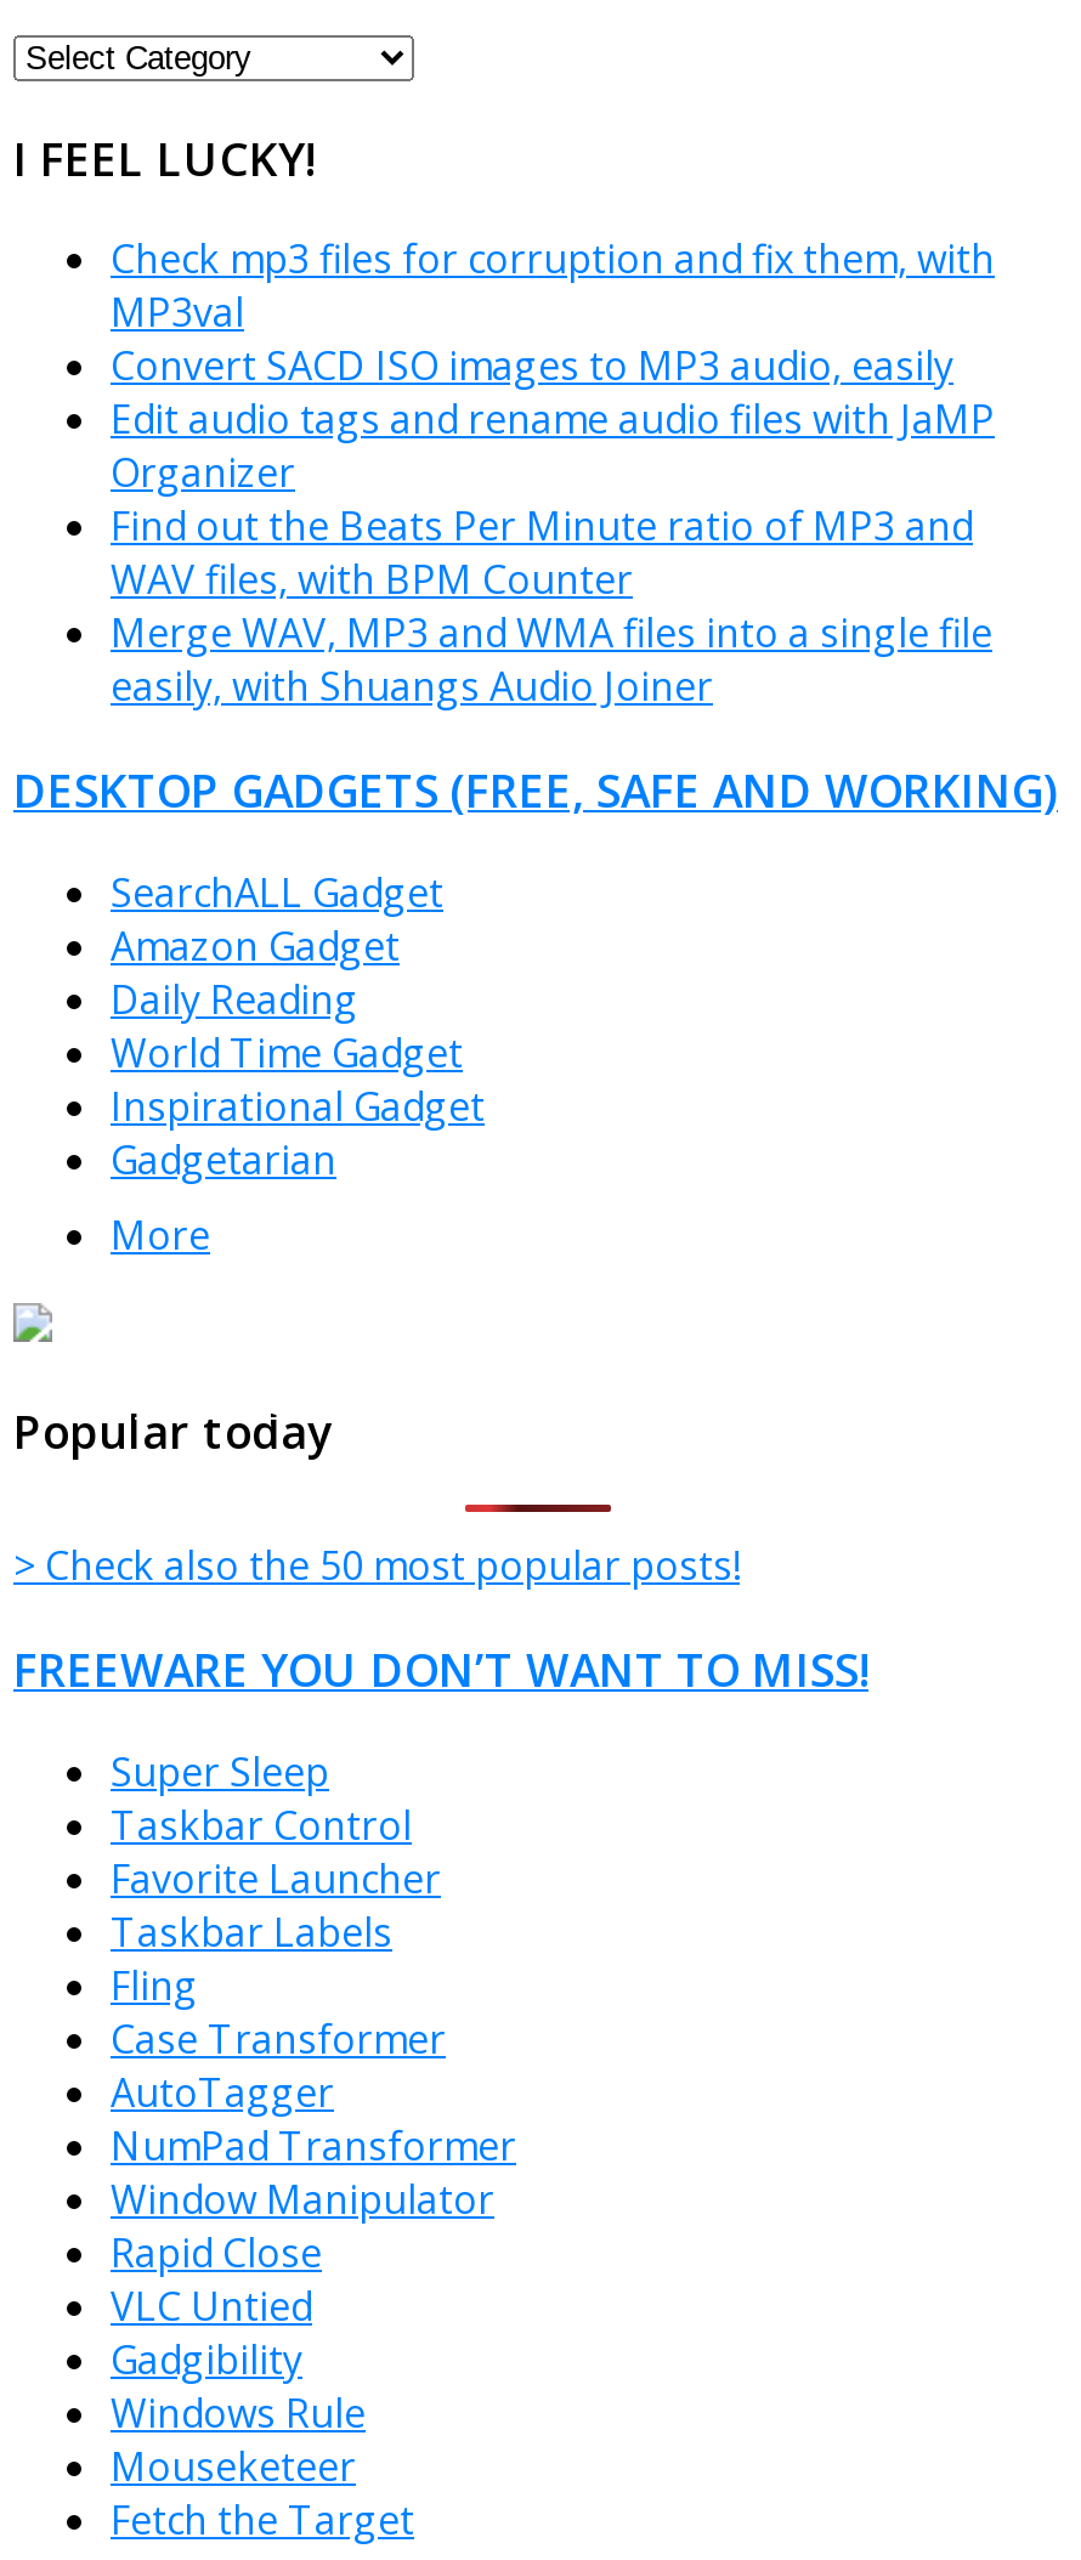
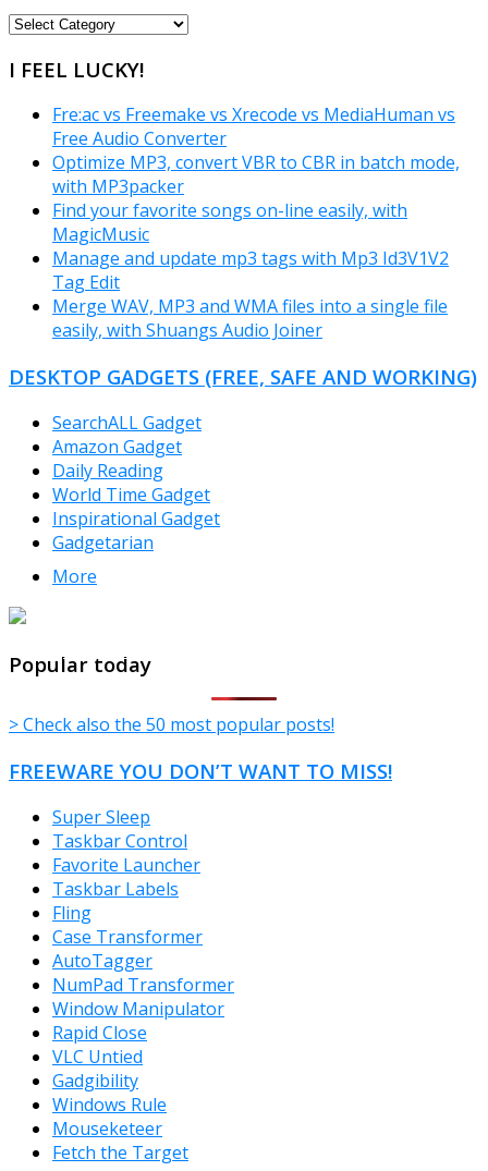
- Check mp3 files for corruption and fix them, with
- MP3val
- Convert SACD ISO images to MP3 audio, easily
- Edit audio tags and rename audio files with JaMP
- Organizer
- Find out the Beats Per Minute ratio of MP3 and
- WAV files, with BPM Counter
+ Fre:ac vs Freemake vs Xrecode vs MediaHuman vs
+ Free Audio Converter
+ Optimize MP3, convert VBR to CBR in batch mode,
+ with MP3packer
+ Find your favorite songs on-line easily, with
+ MagicMusic
+ Manage and update mp3 tags with Mp3 Id3V1V2
+ Tag Edit
